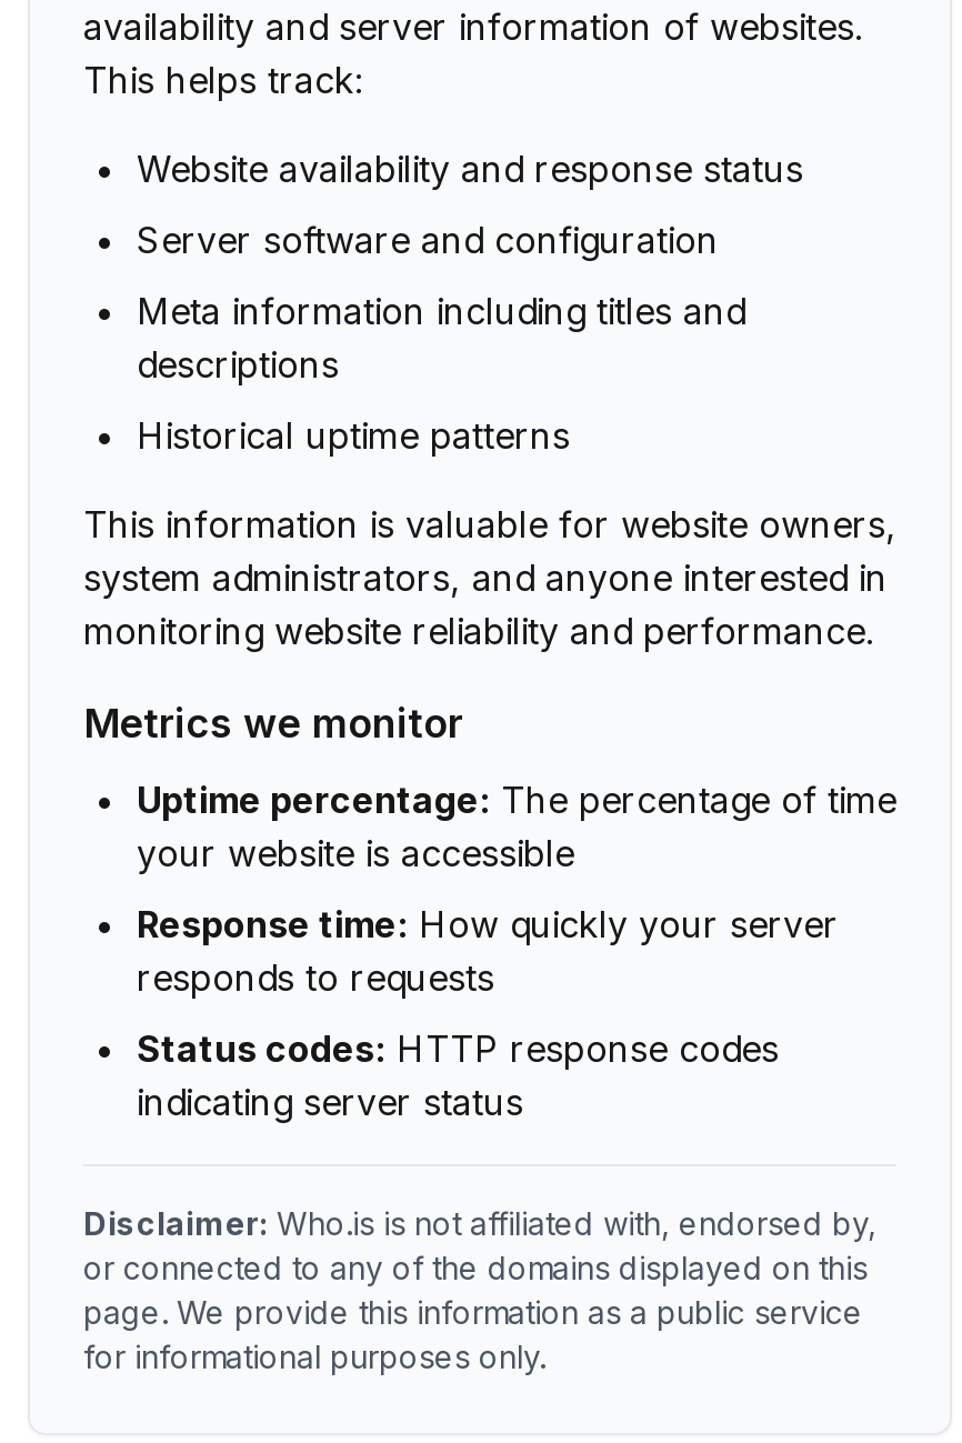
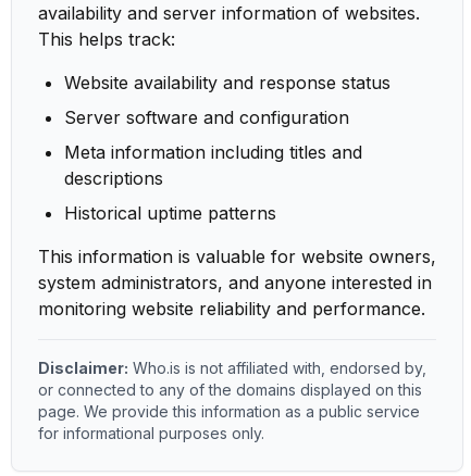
- Metrics we monitor
- Uptime percentage: The percentage of time
- your website is accessible
- Response time: How quickly your server
- responds to requests
- Status codes: HTTP response codes
- indicating server status
